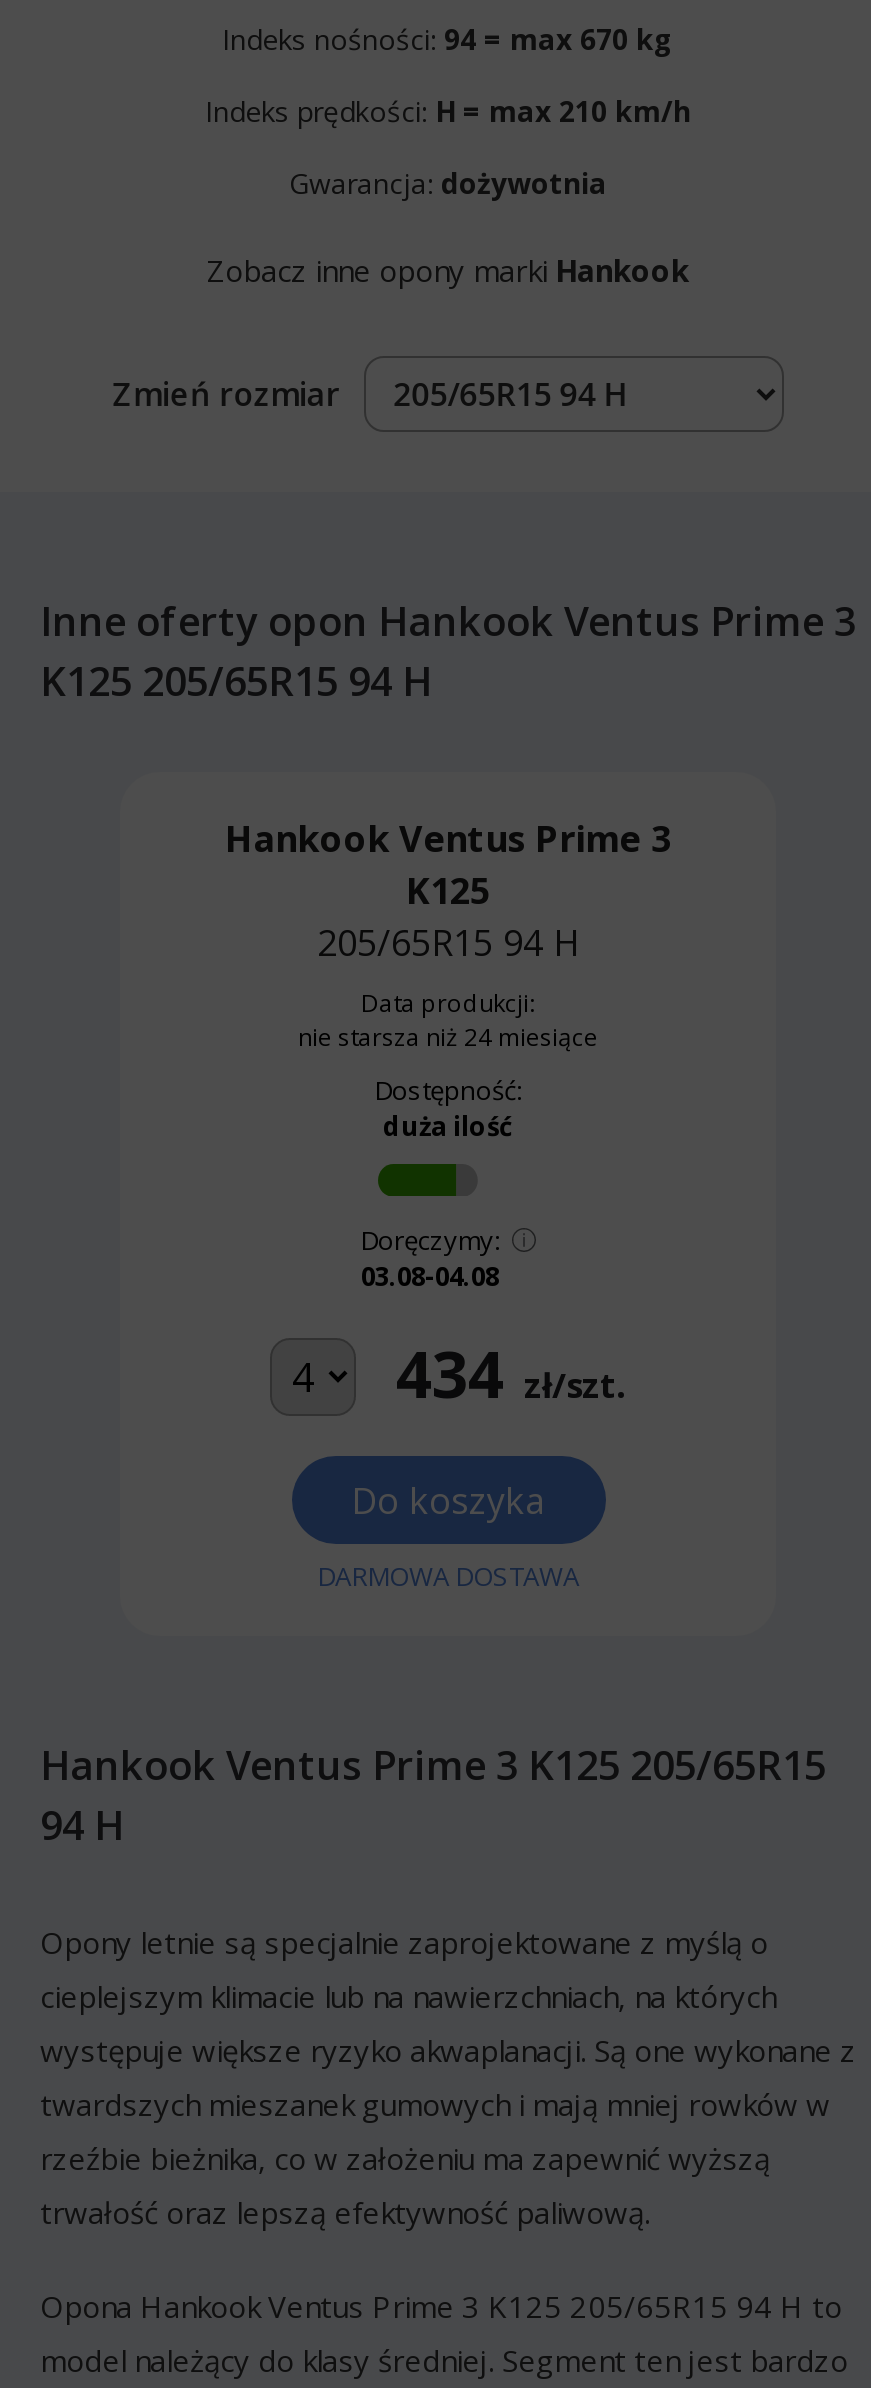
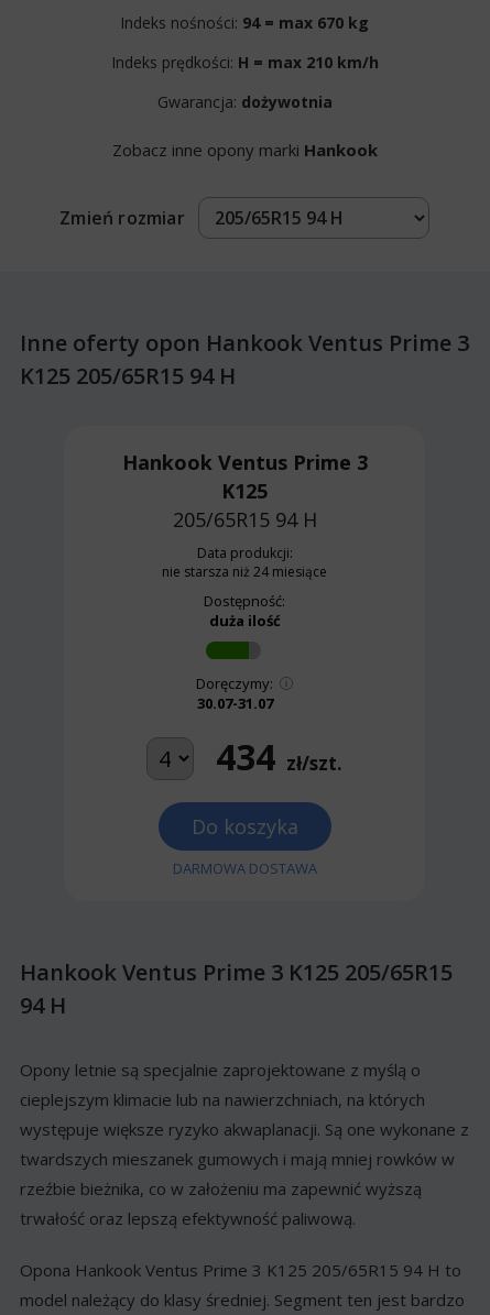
- 03.08-04.08
+ 30.07-31.07
